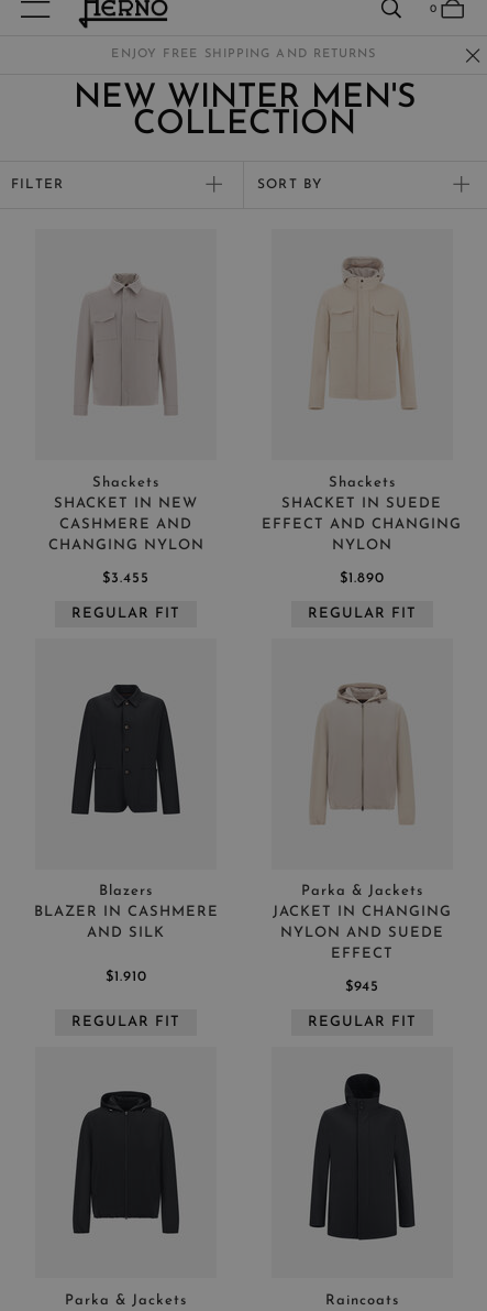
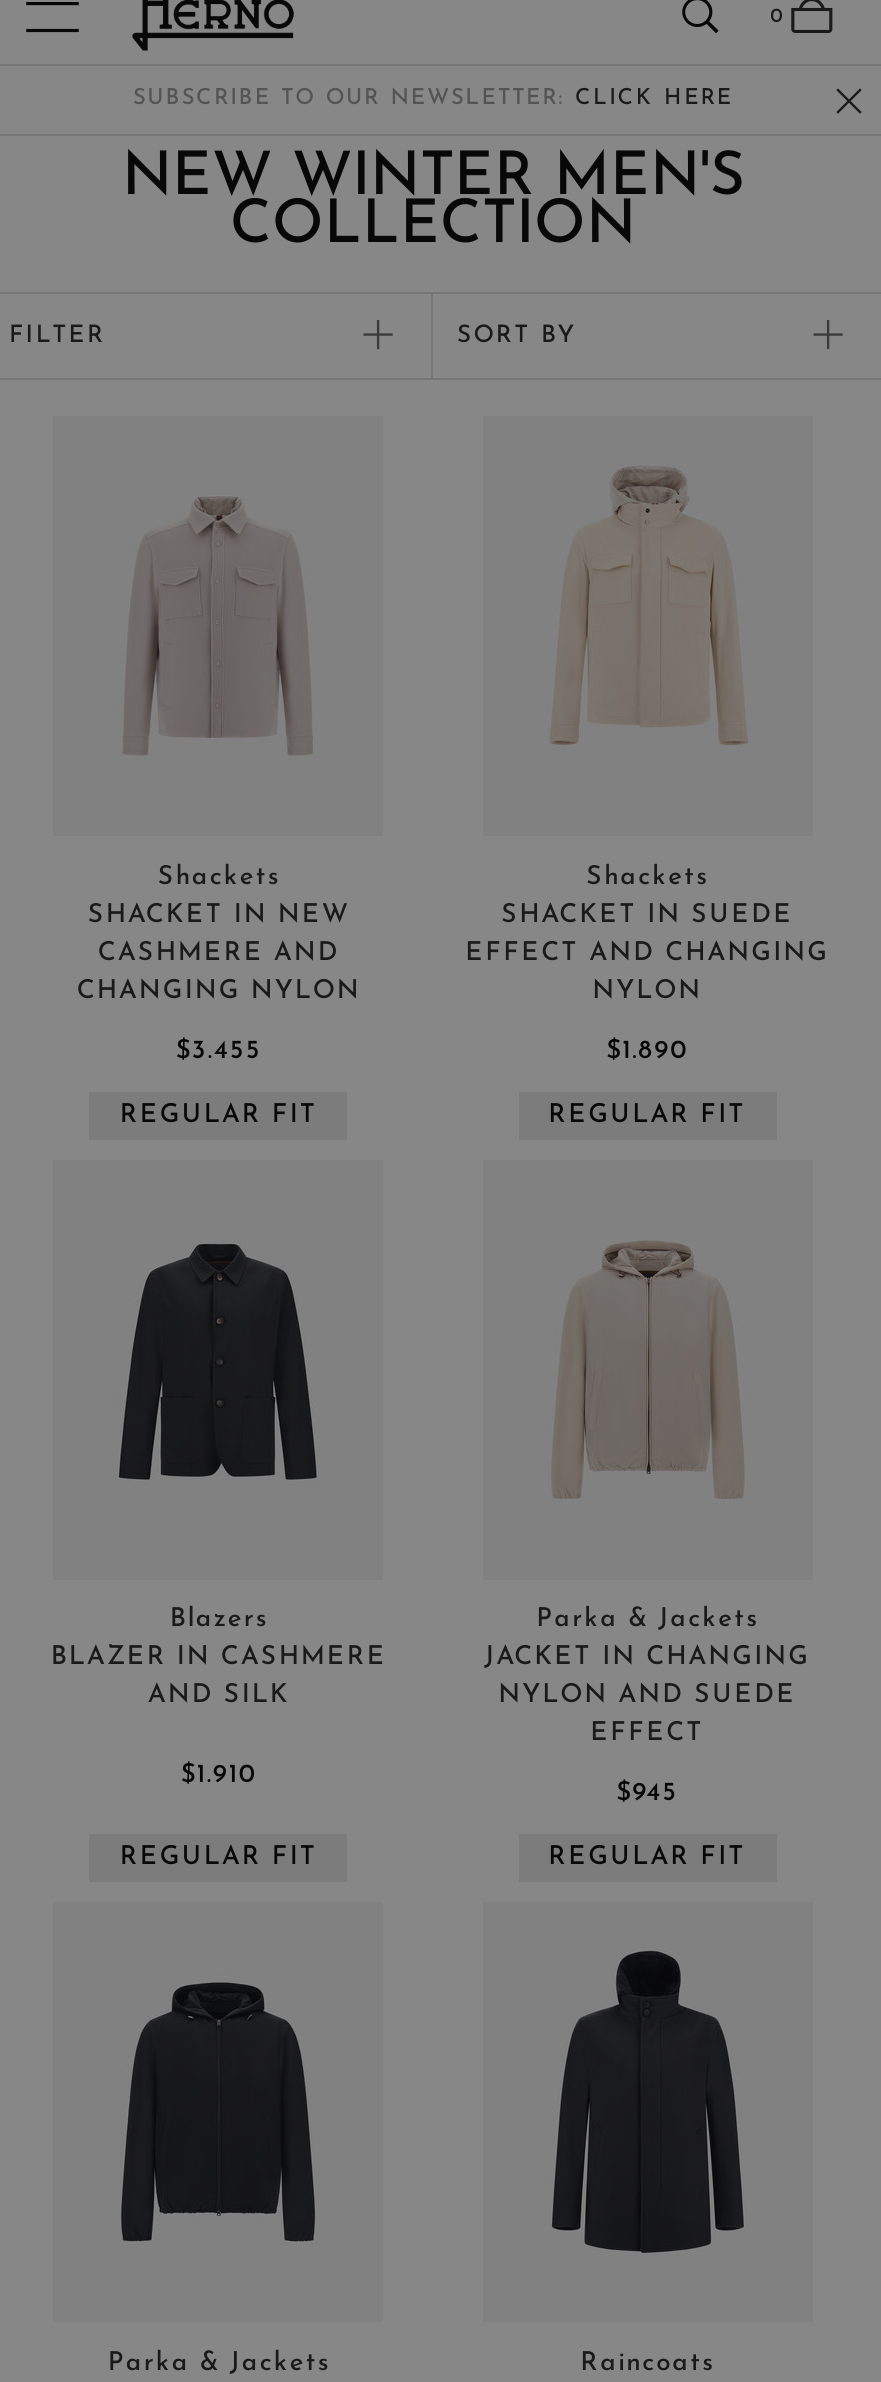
- ENJOY FREE SHIPPING AND RETURNS
+ SUBSCRIBE TO OUR NEWSLETTER: CLICK HERE
